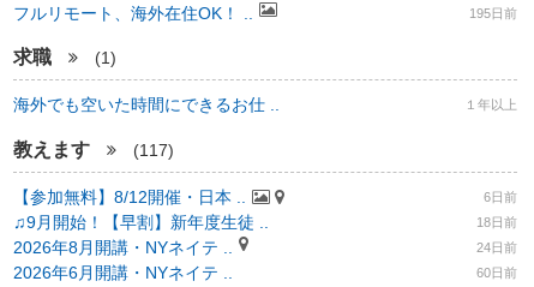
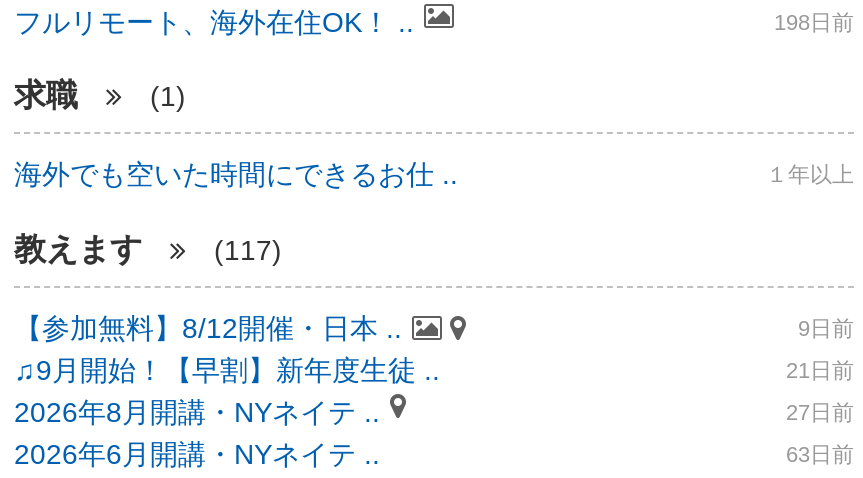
- 195日前
+ 198日前

- 6日前
+ 9日前

- 18日前
+ 21日前

- 24日前
+ 27日前

- 60日前
+ 63日前
